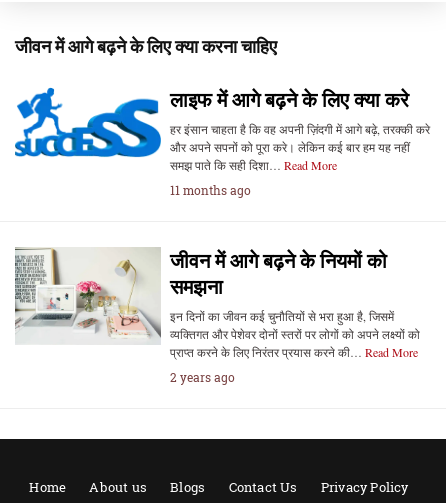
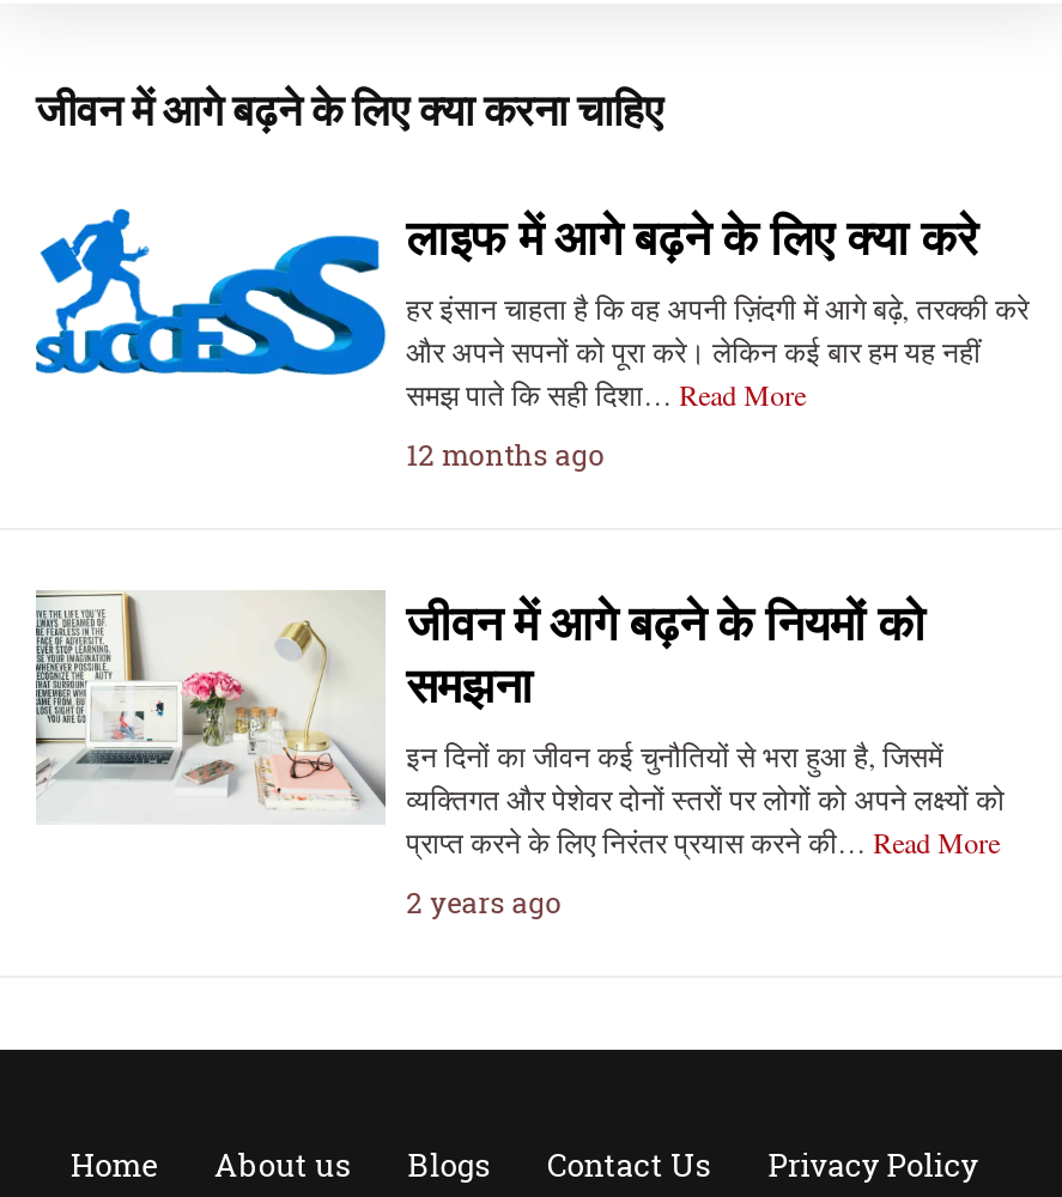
- 11 months ago
+ 12 months ago
